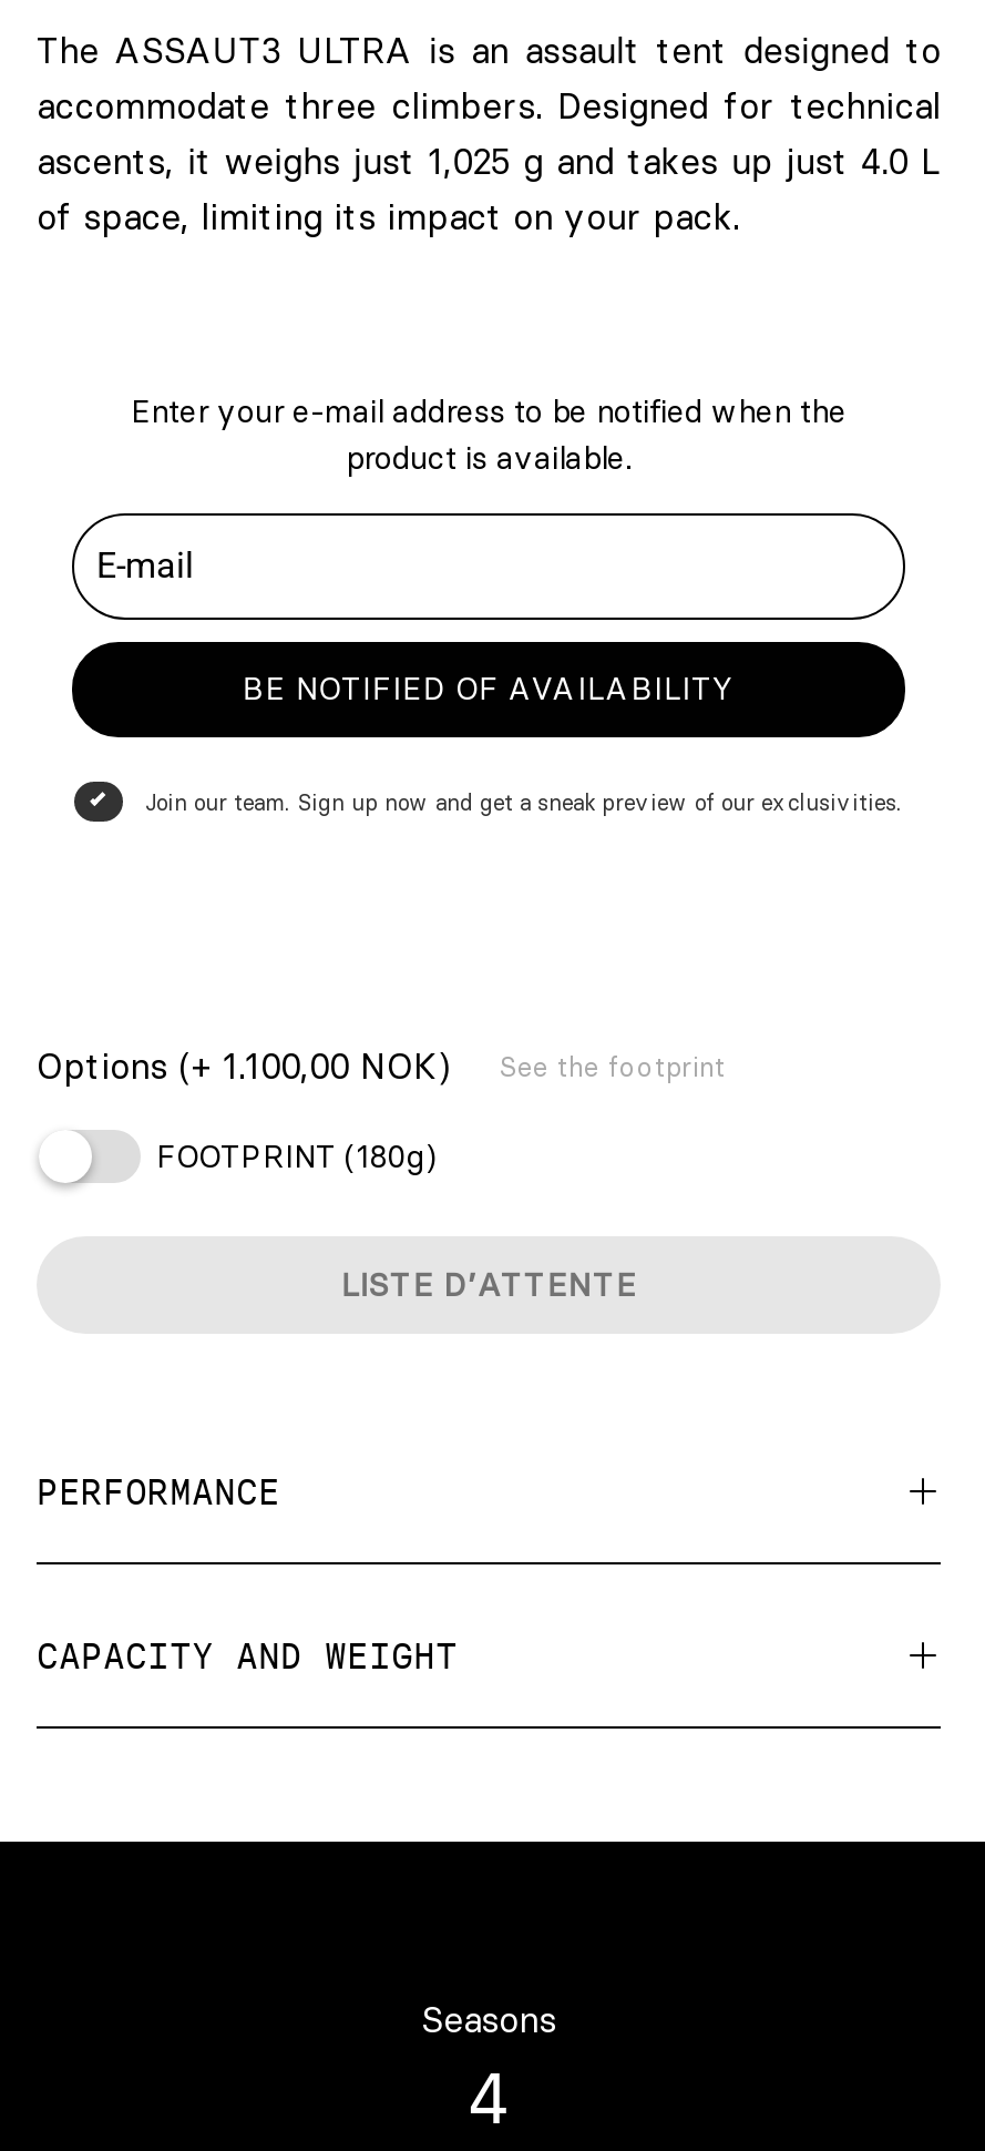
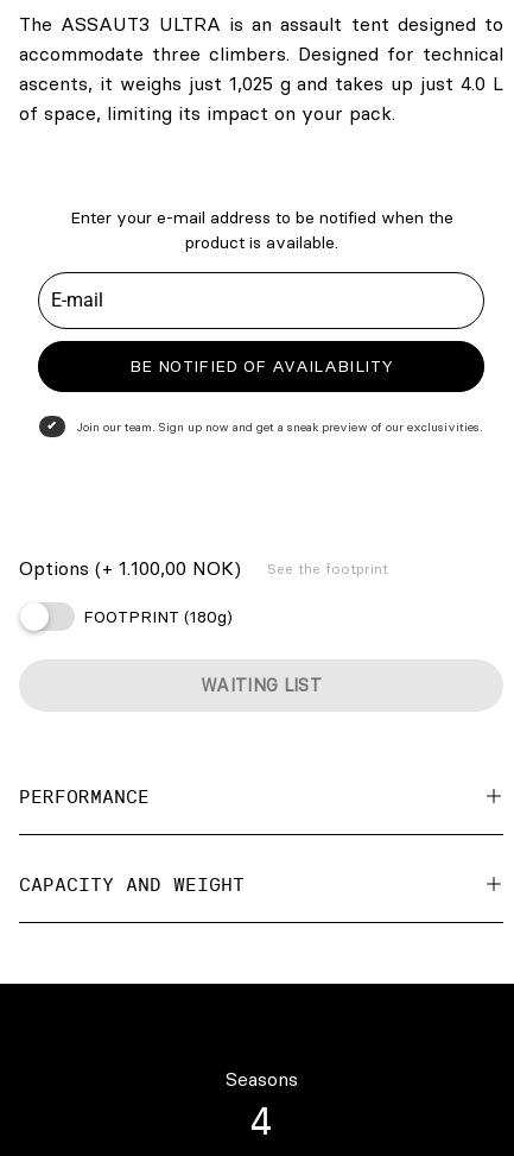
- LISTE D’ATTENTE
+ WAITING LIST
